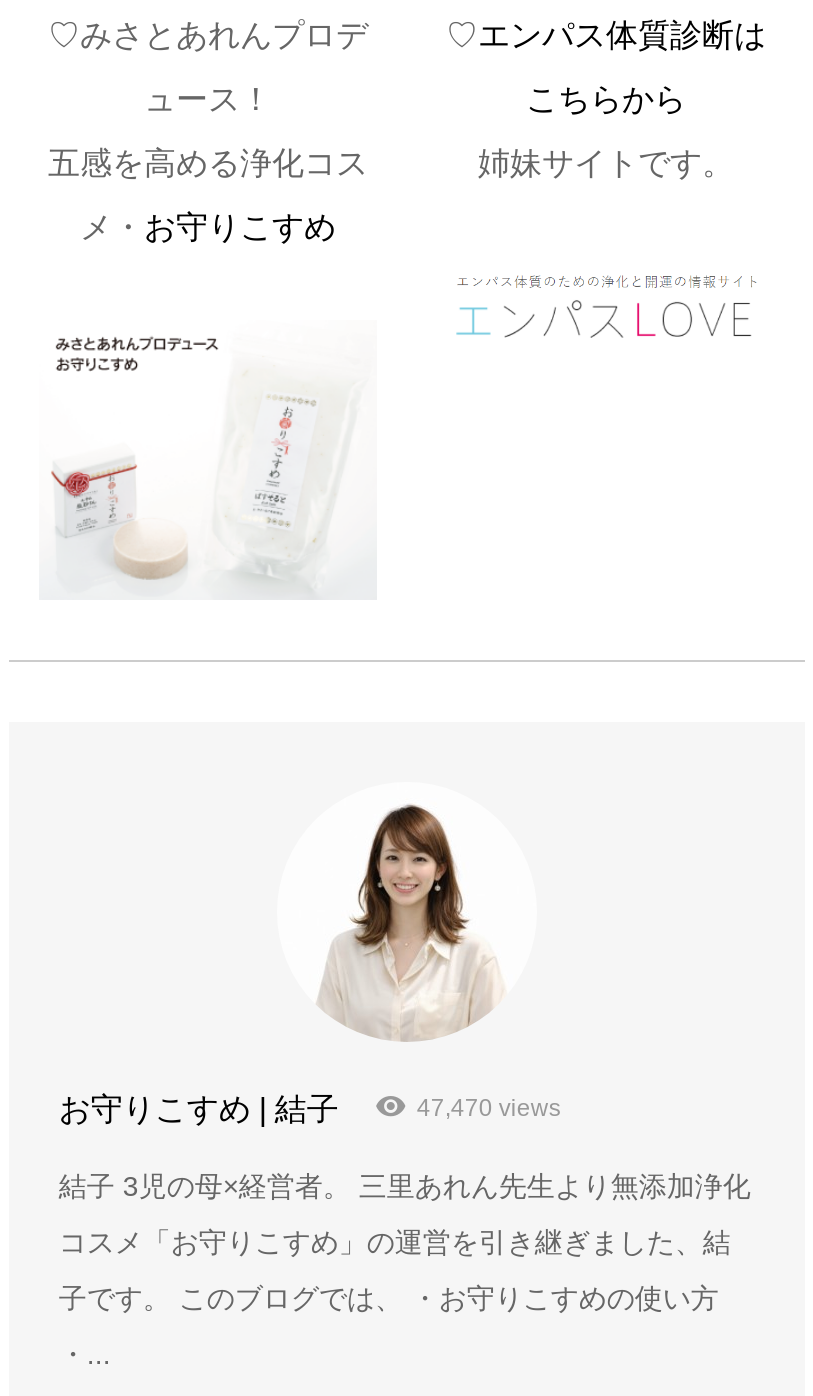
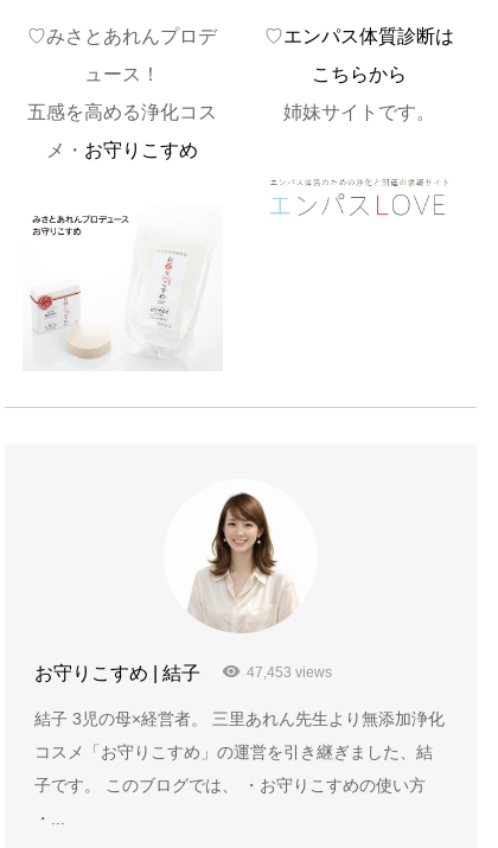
- 47,470 views
+ 47,453 views
